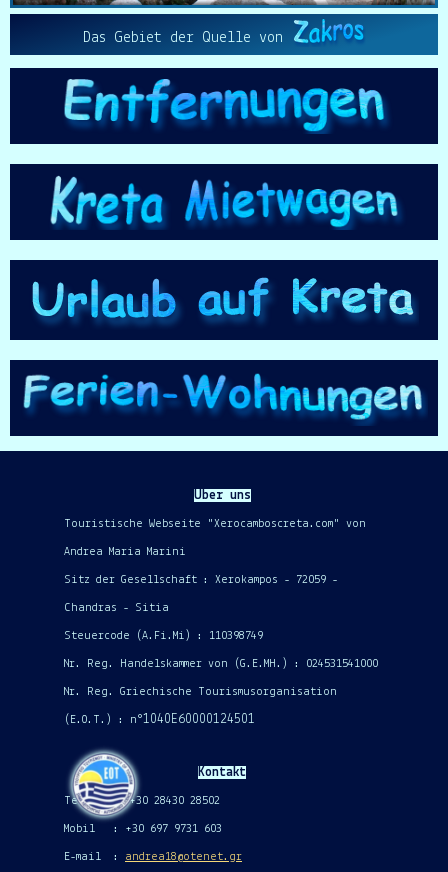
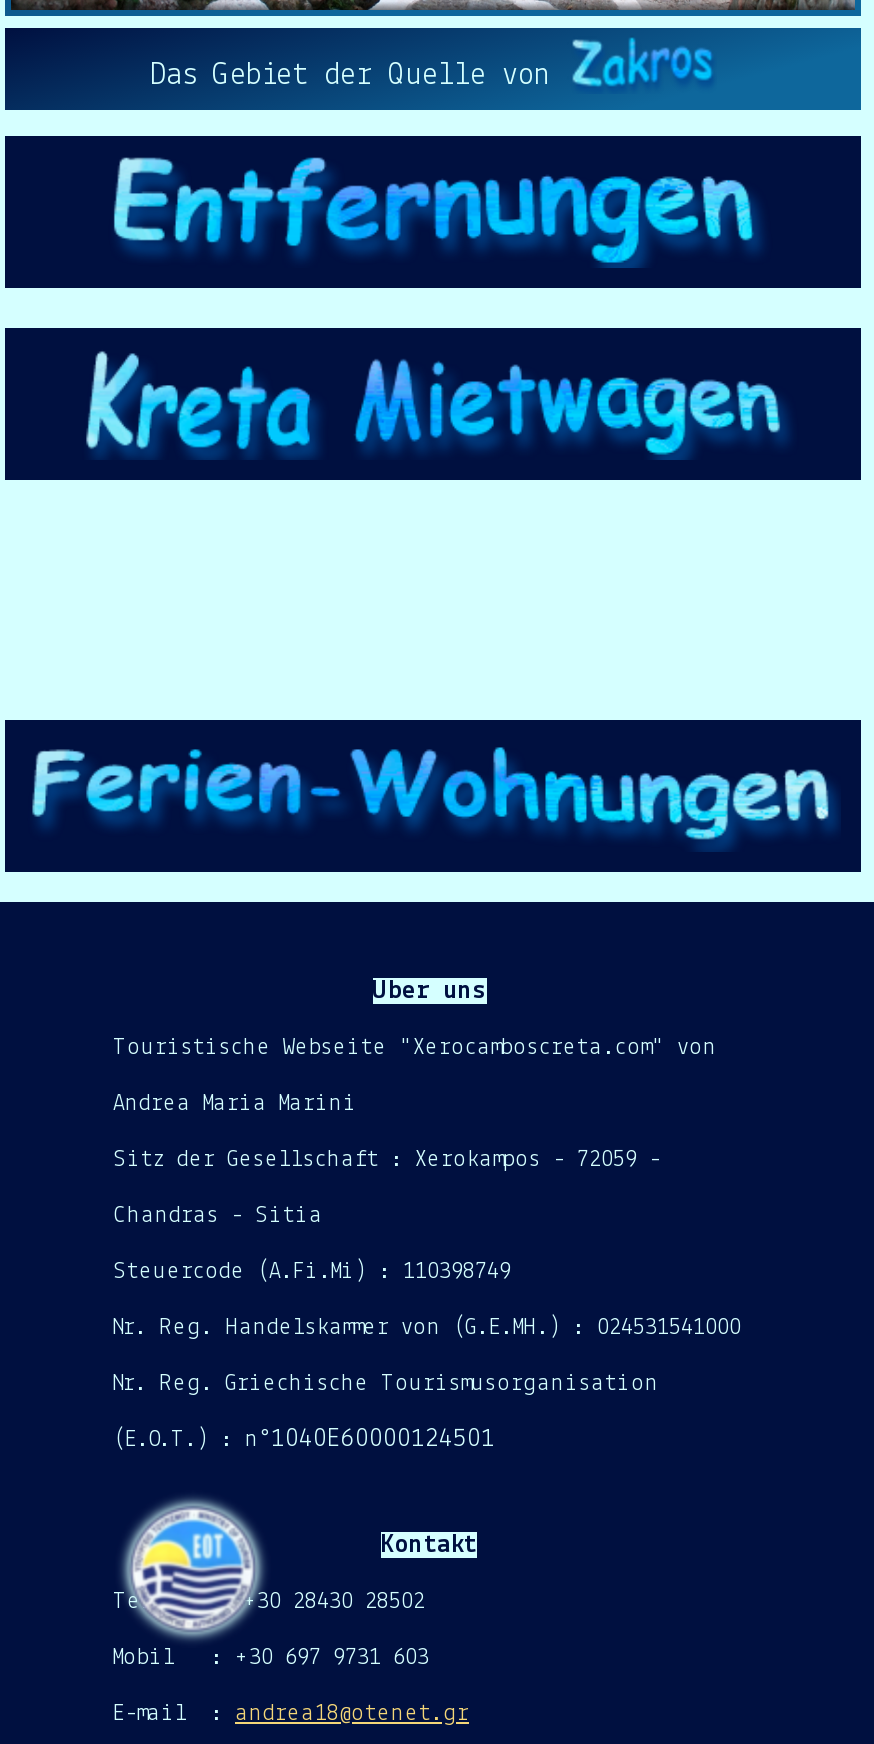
- [image]
